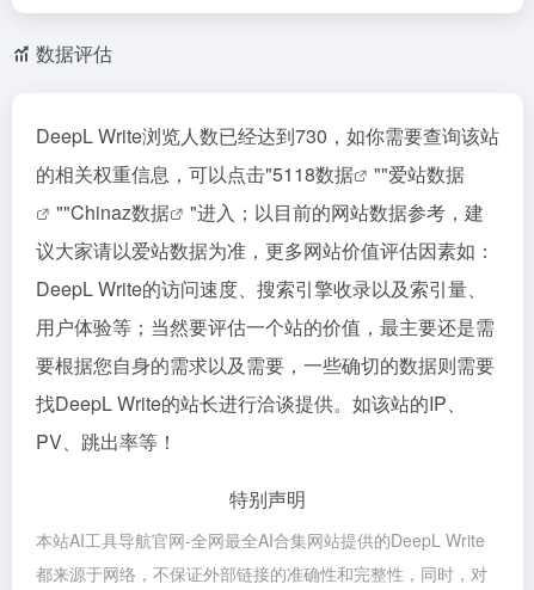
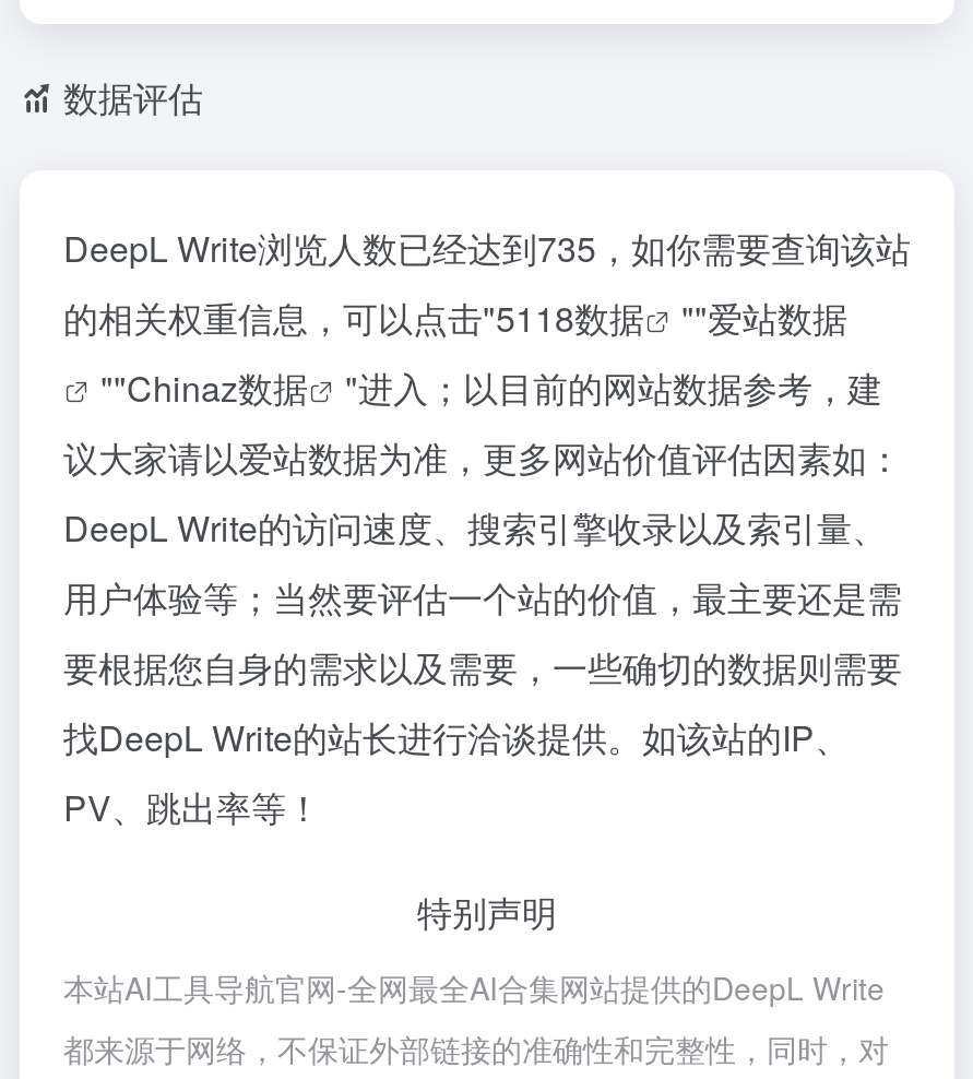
- DeepL Write浏览人数已经达到730，如你需要查询该站
+ DeepL Write浏览人数已经达到735，如你需要查询该站
